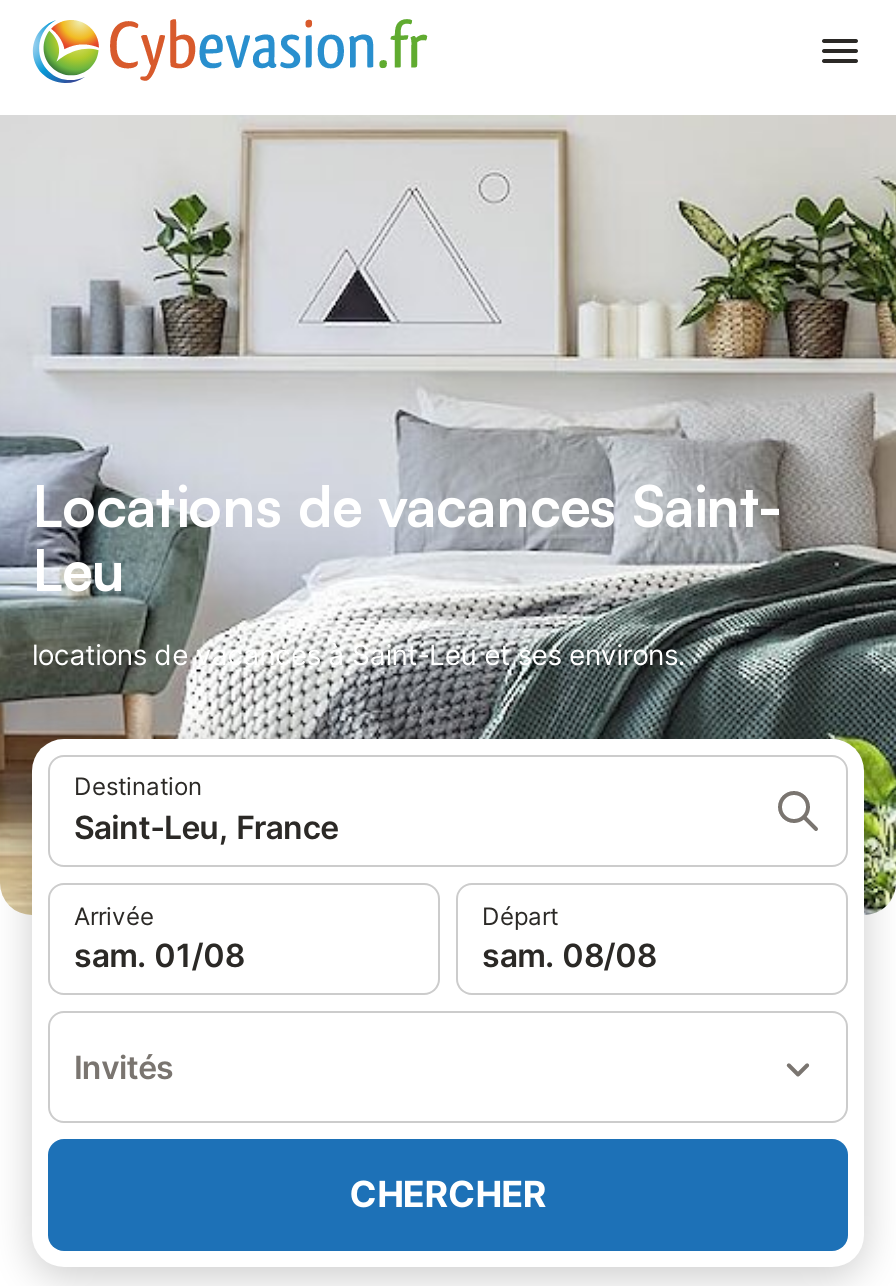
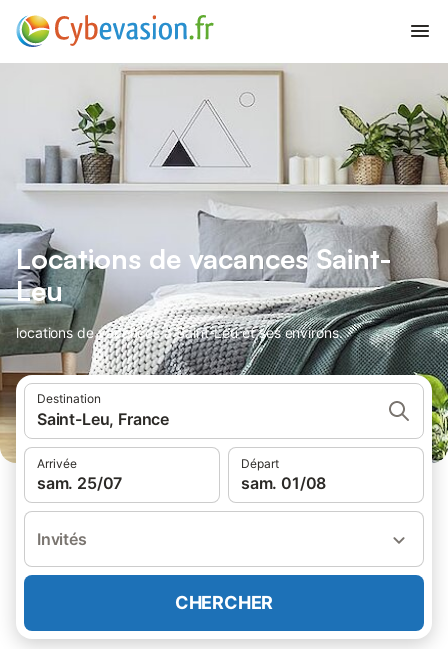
- sam. 01/08
+ sam. 25/07

- sam. 08/08
+ sam. 01/08
